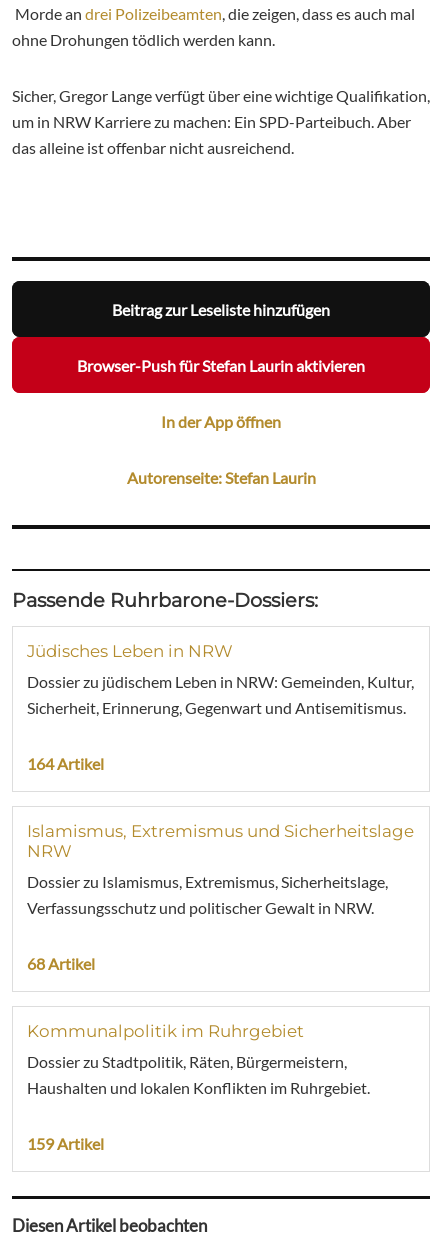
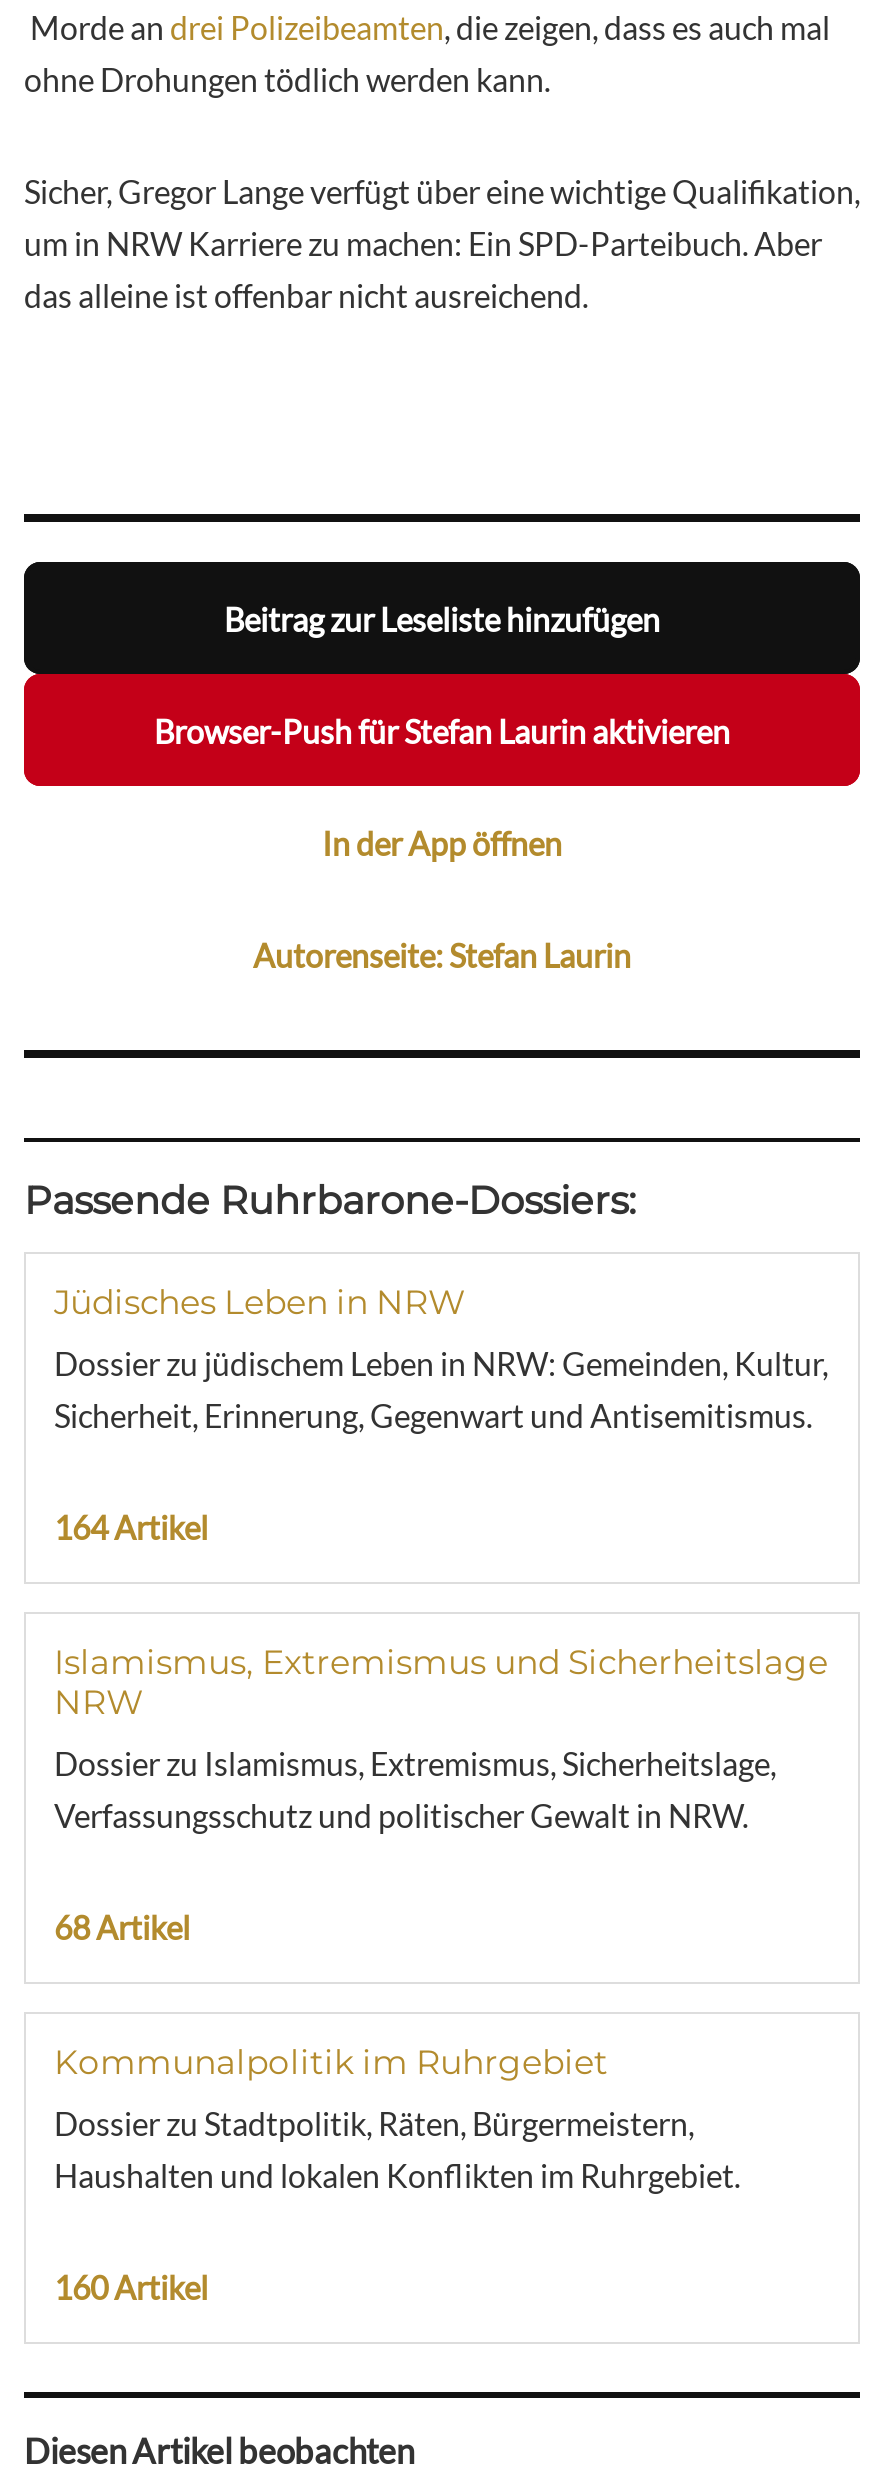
- 159 Artikel
+ 160 Artikel
